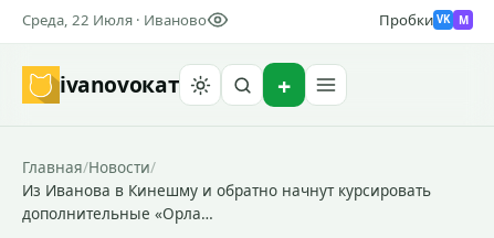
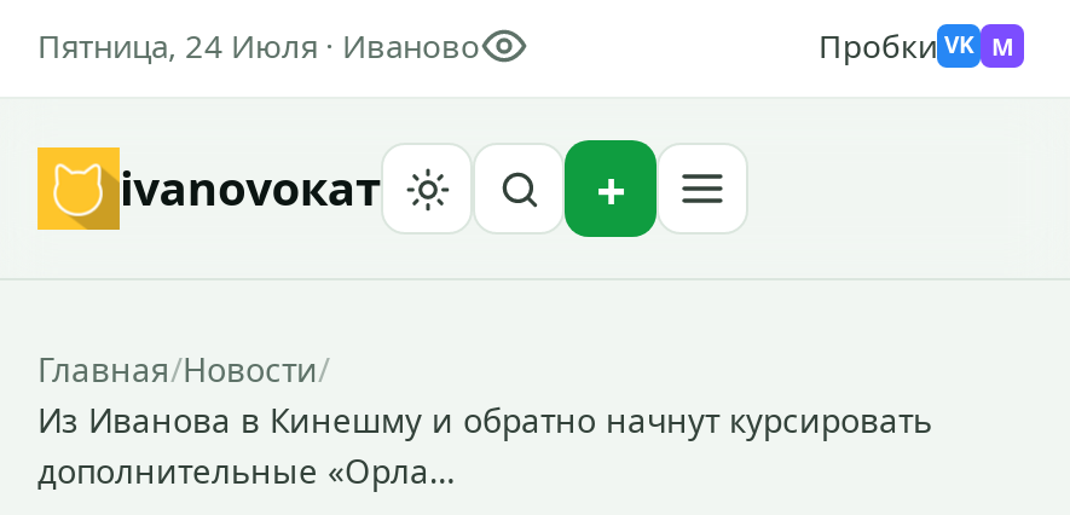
- Среда, 22 Июля · Иваново
+ Пятница, 24 Июля · Иваново
